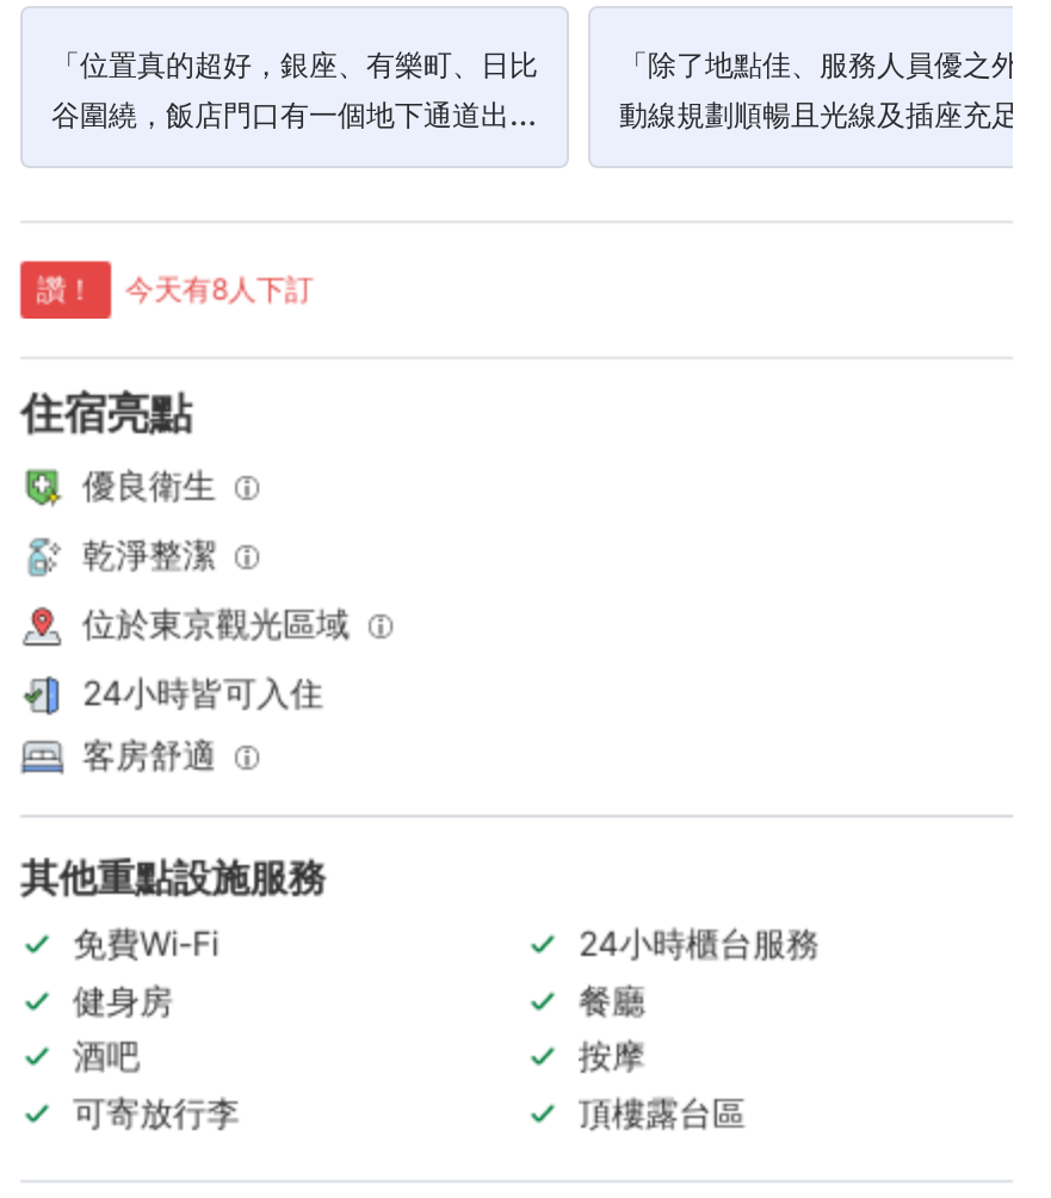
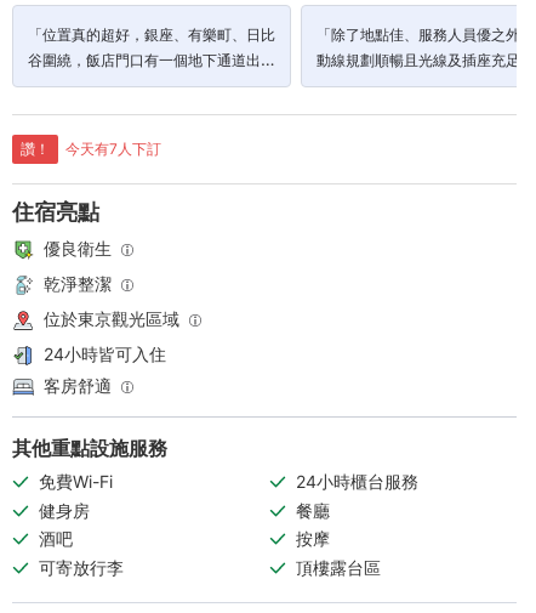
- 今天有8人下訂
+ 今天有7人下訂
